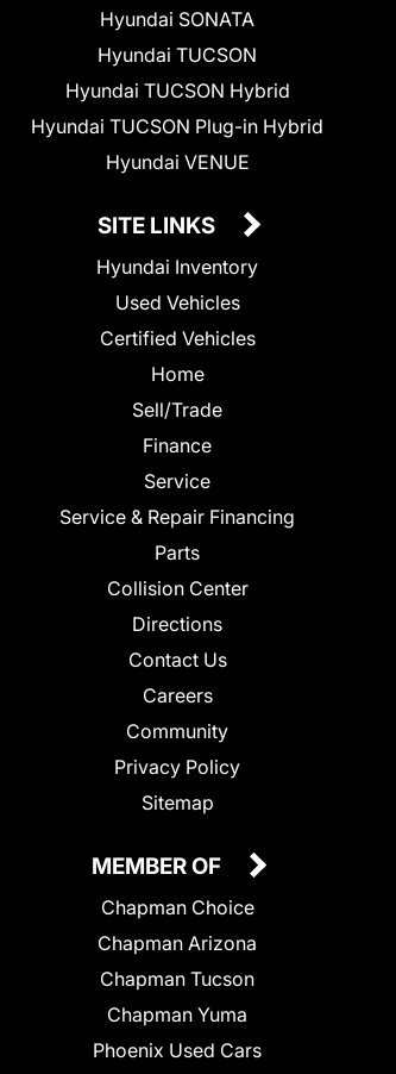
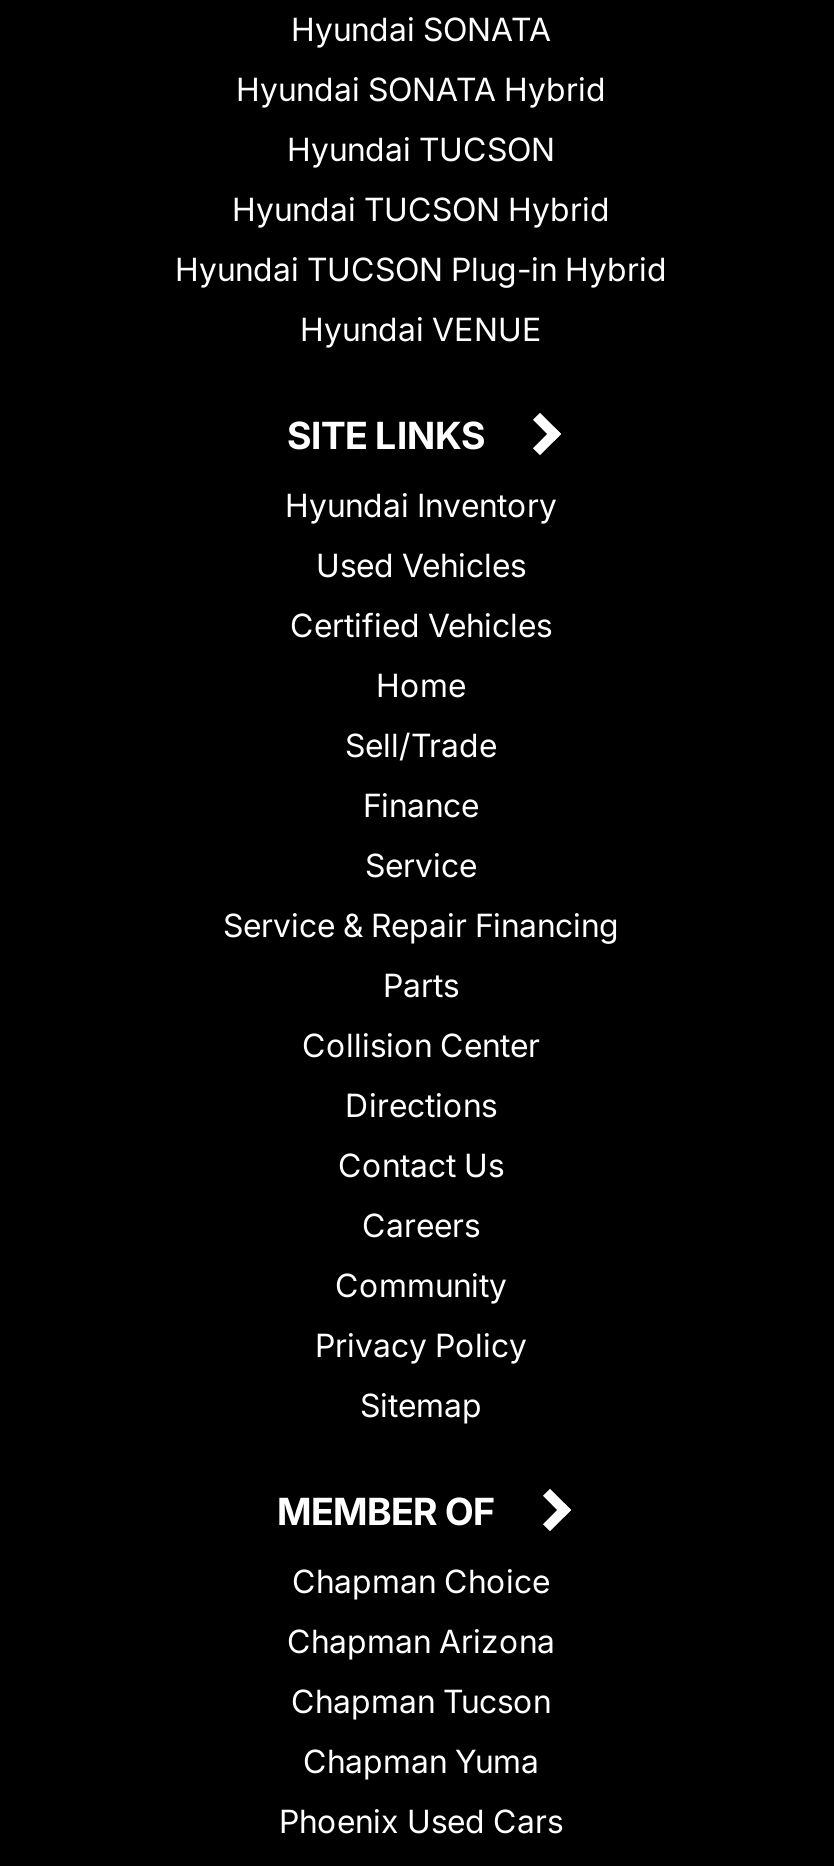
+ Hyundai SONATA Hybrid
